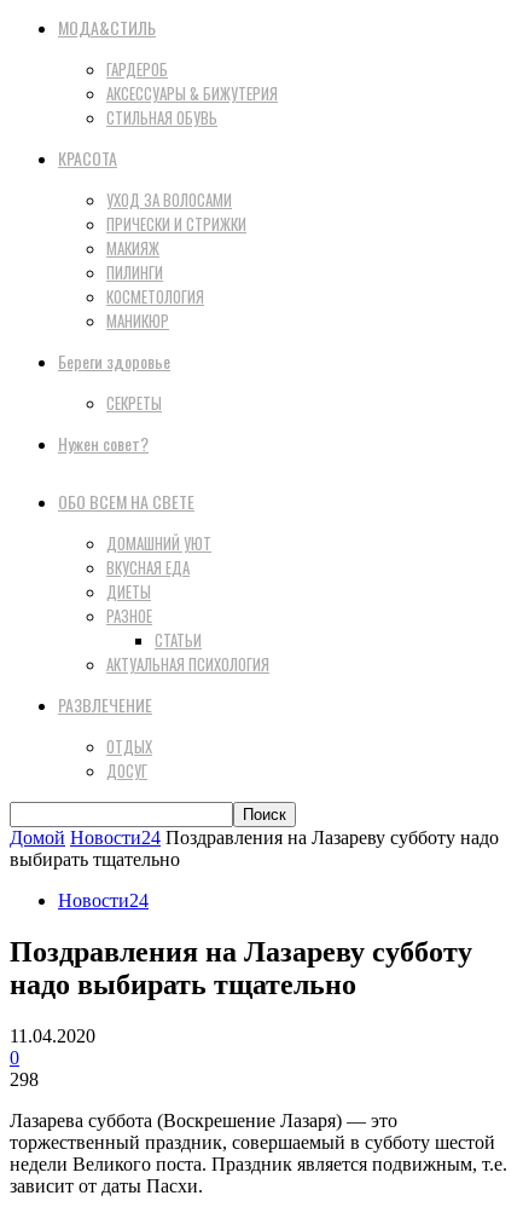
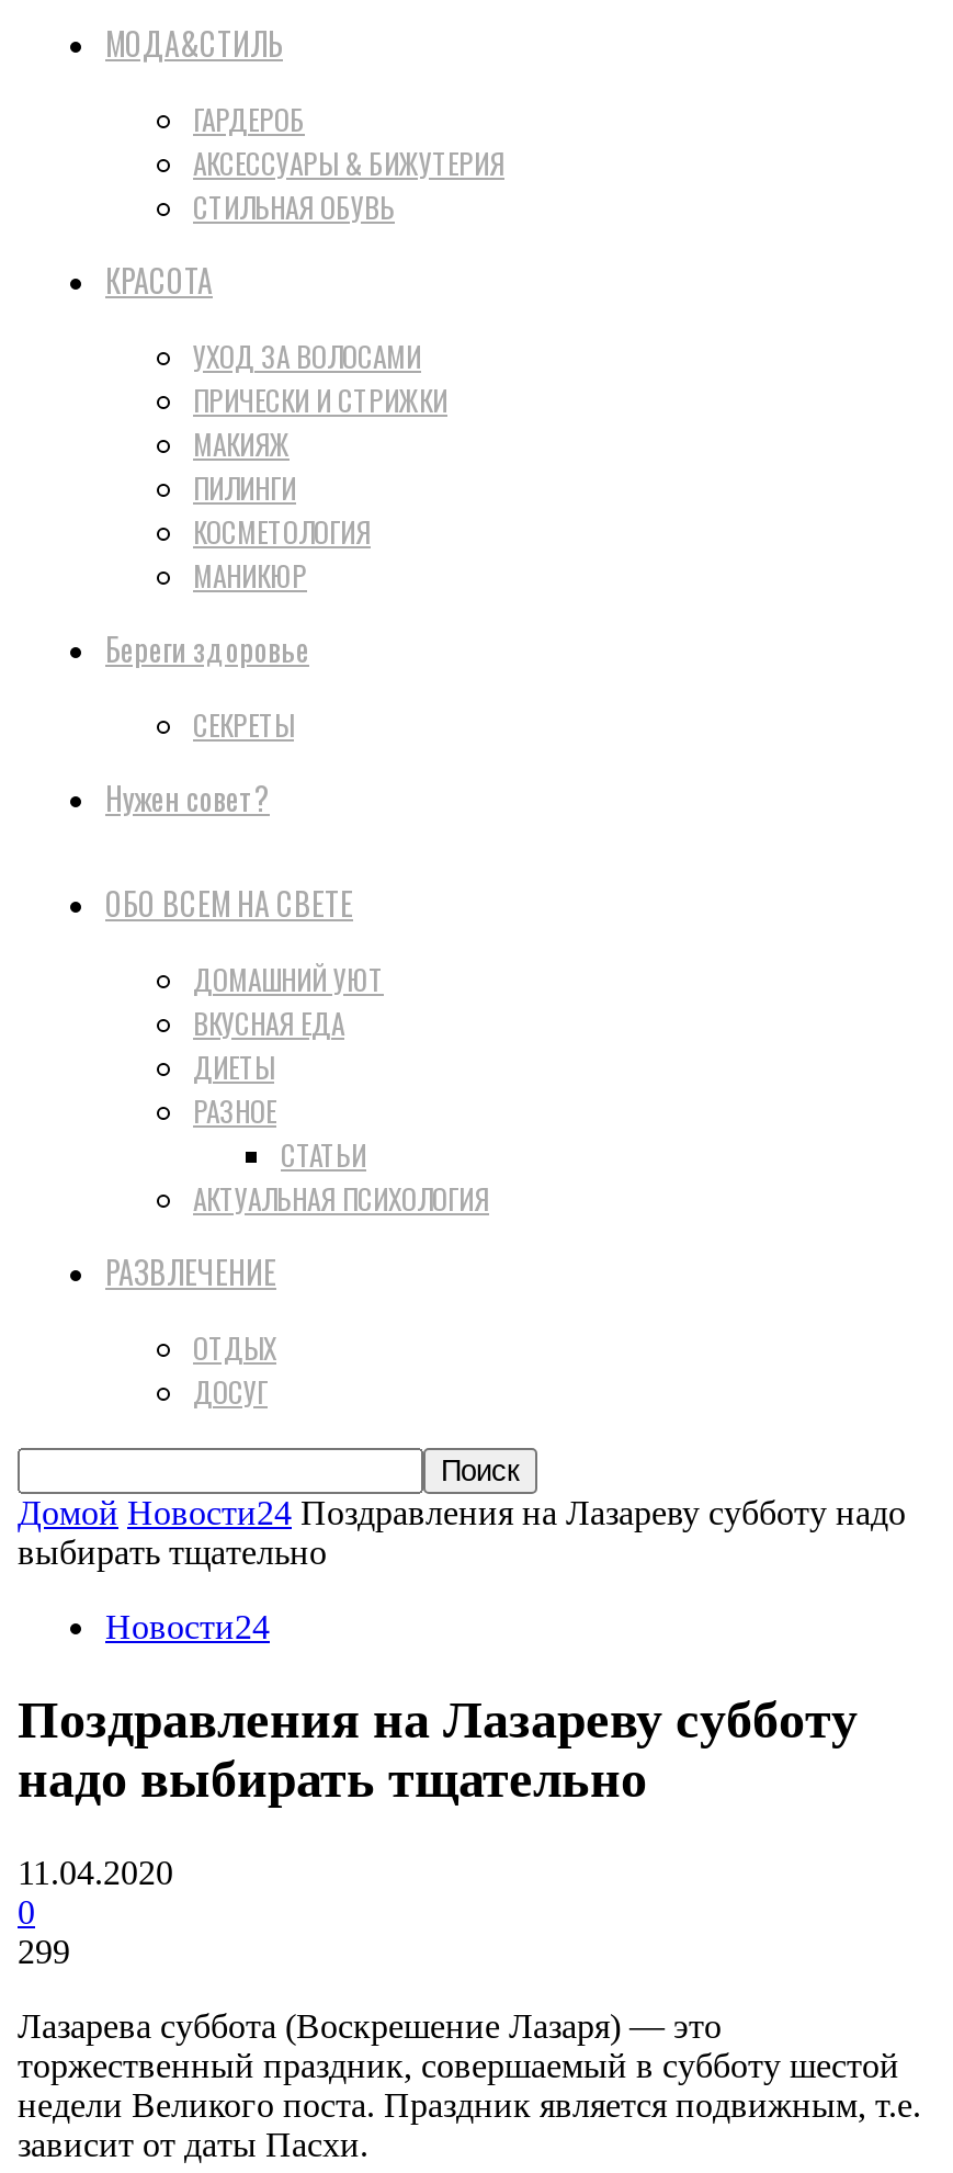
- 298
+ 299
